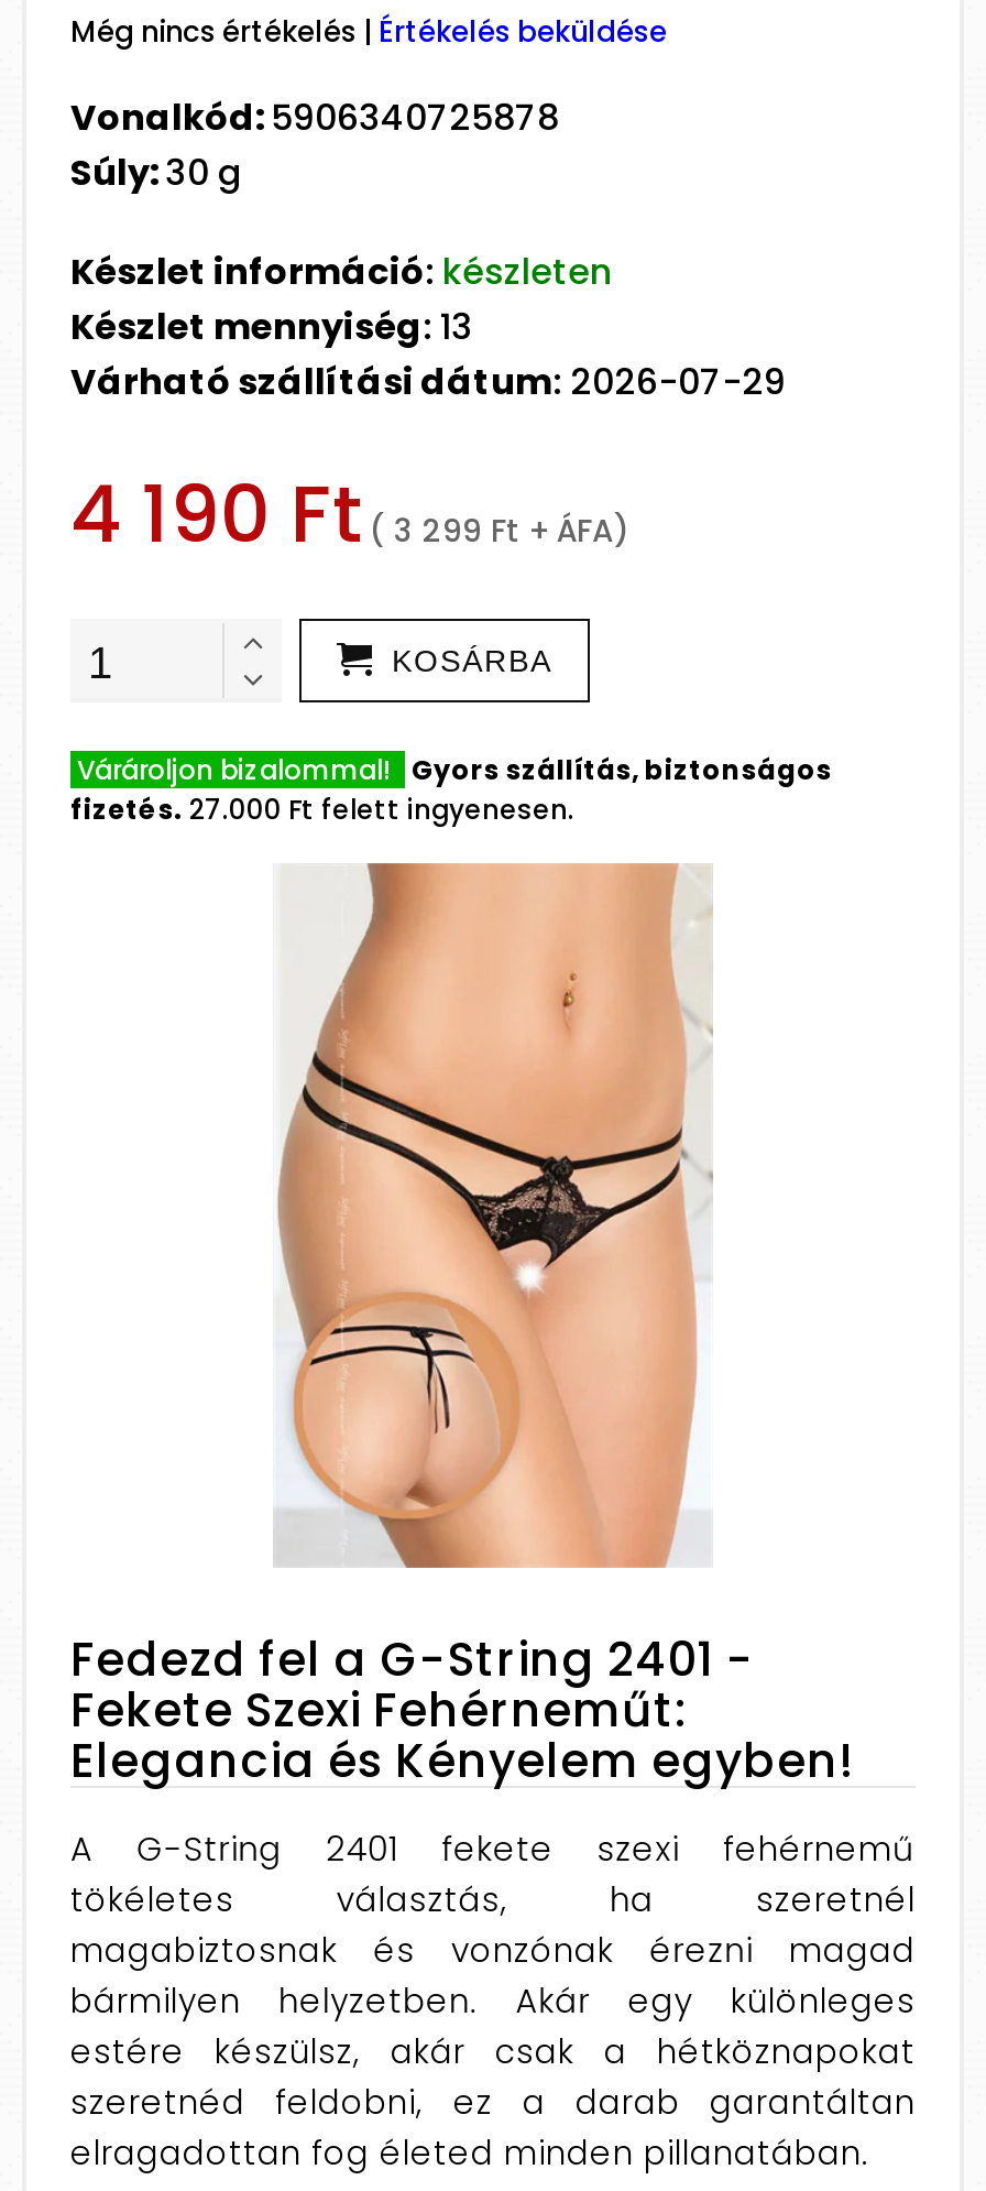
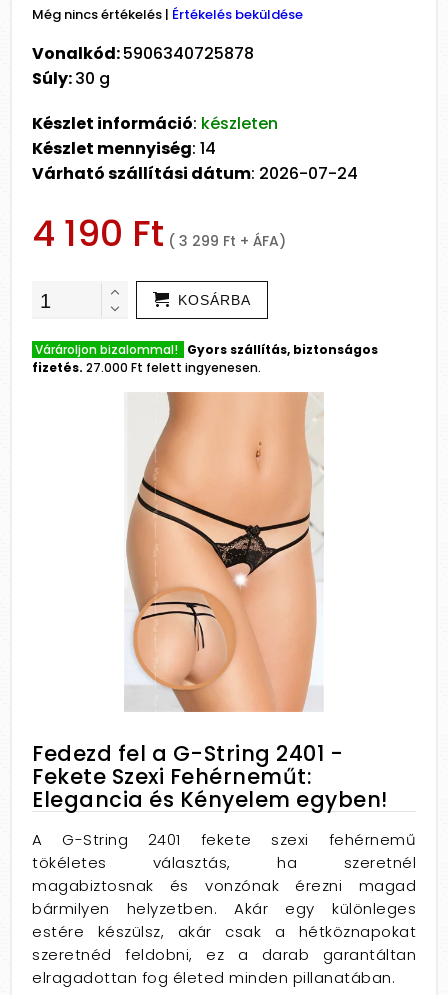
- Készlet mennyiség: 13
+ Készlet mennyiség: 14

- Várható szállítási dátum: 2026-07-29
+ Várható szállítási dátum: 2026-07-24
